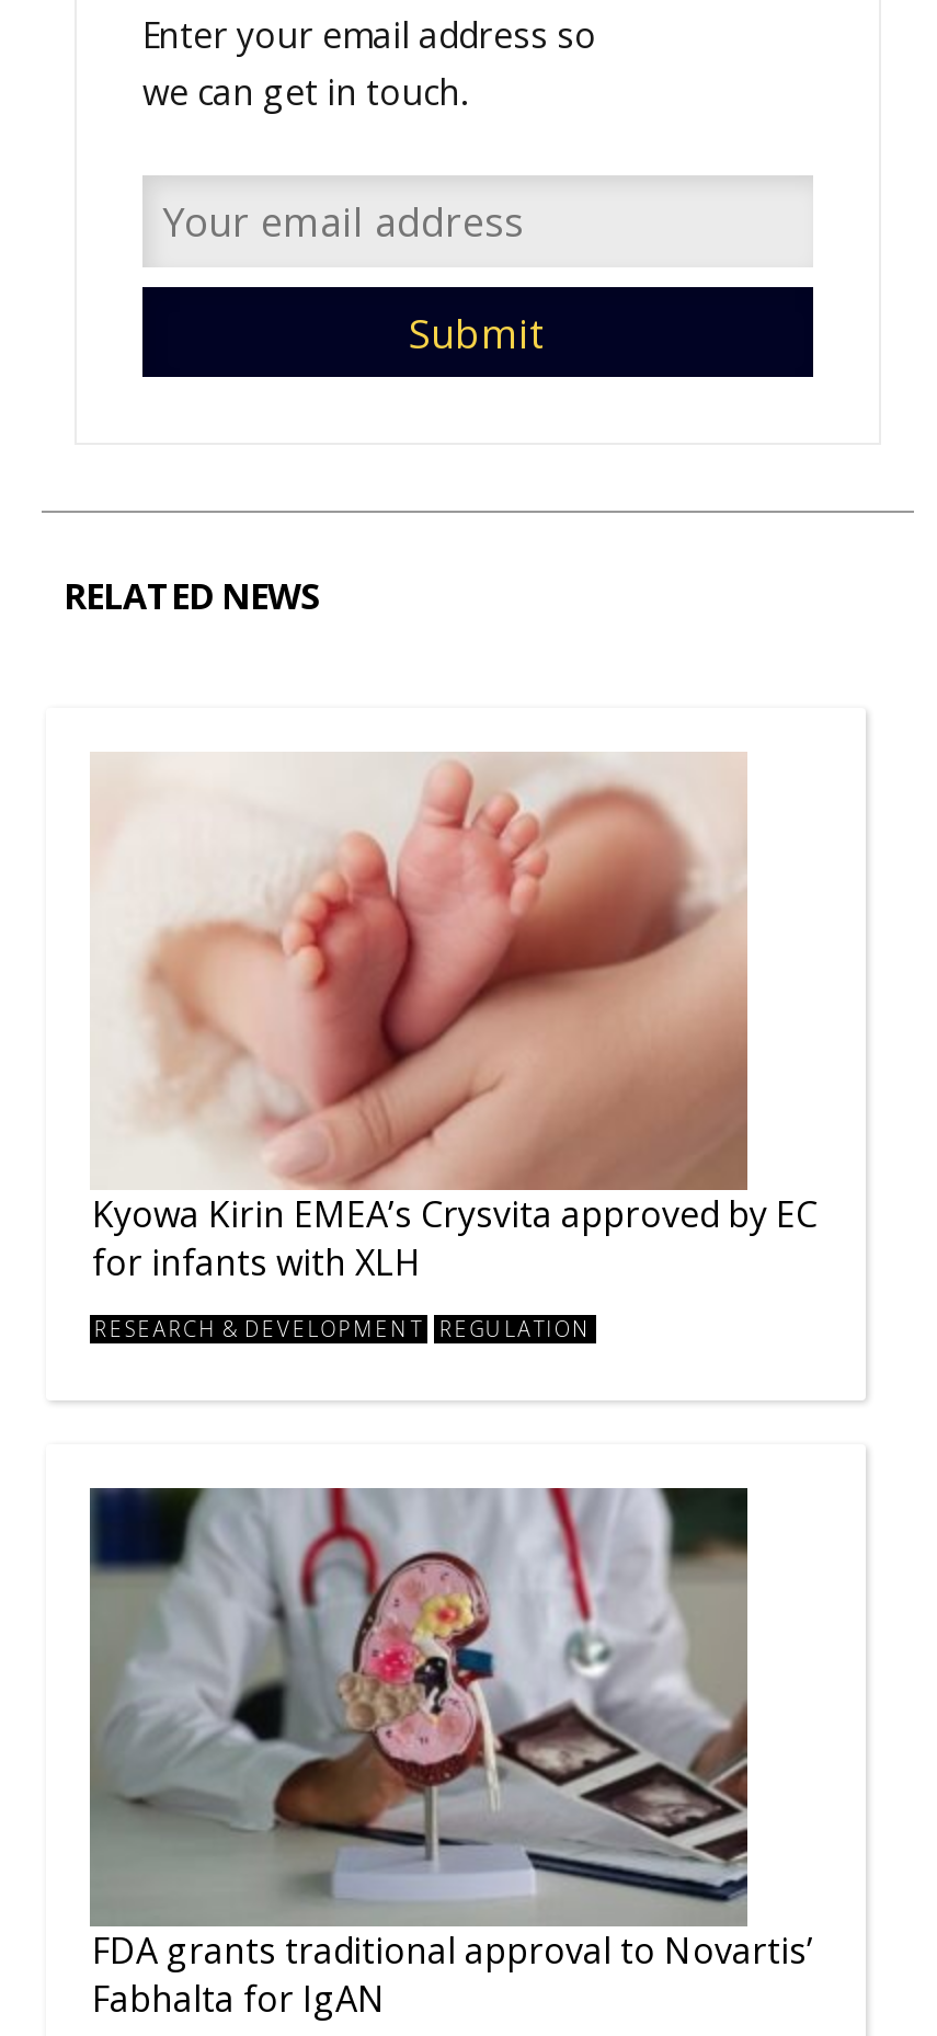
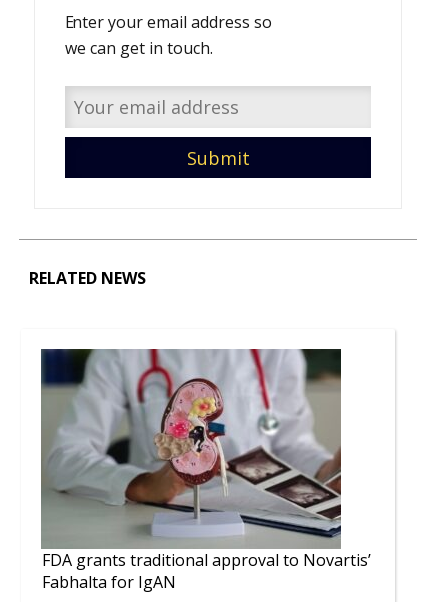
- [image]
- Kyowa Kirin EMEA’s Crysvita approved by EC
- for infants with XLH
- RESEARCH & DEVELOPMENT REGULATION
